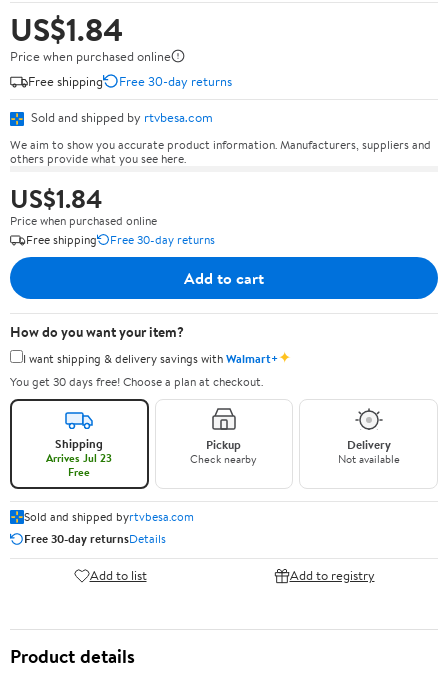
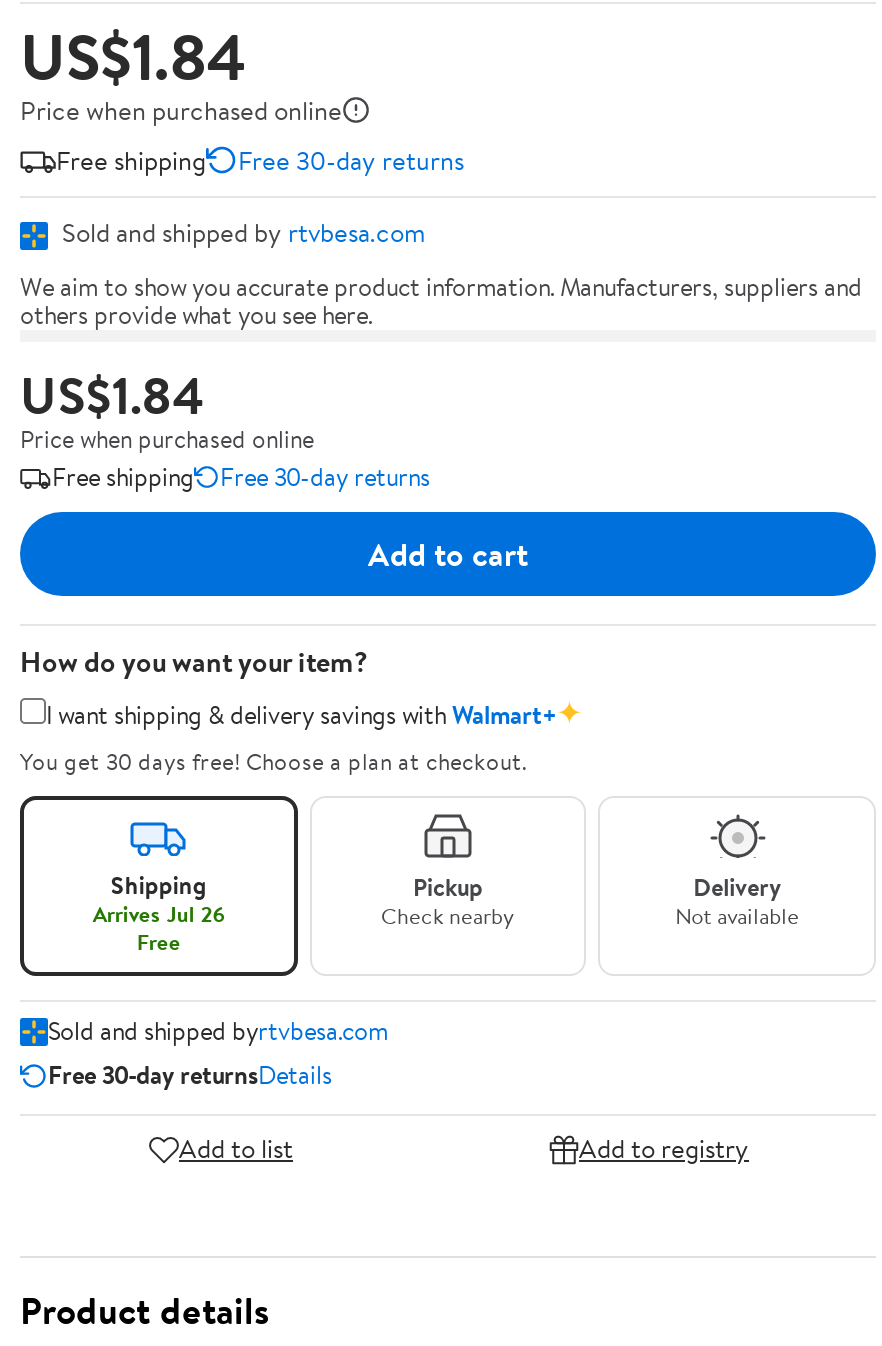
- Arrives Jul 23
+ Arrives Jul 26
